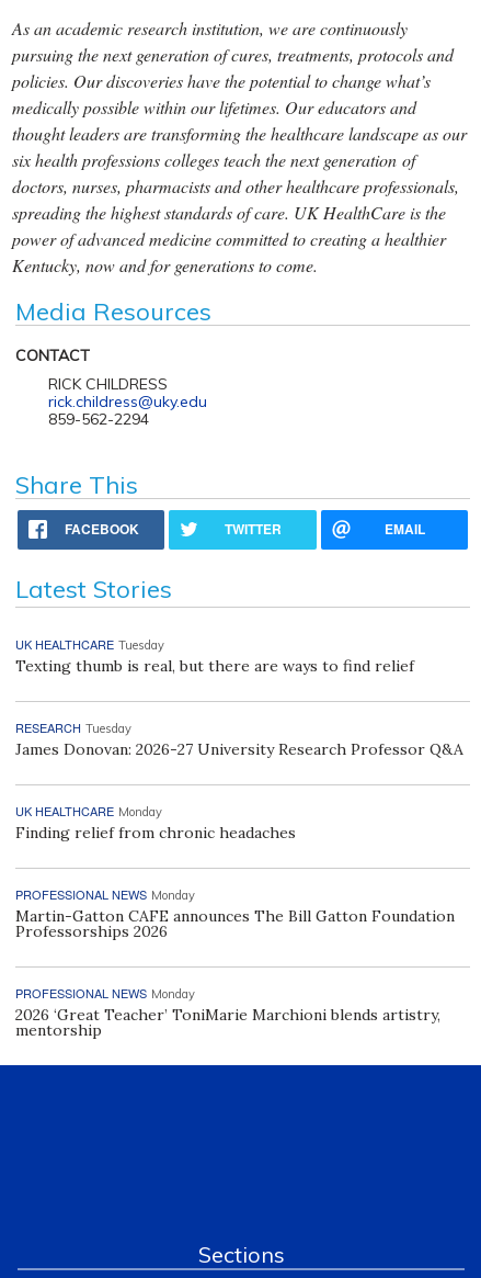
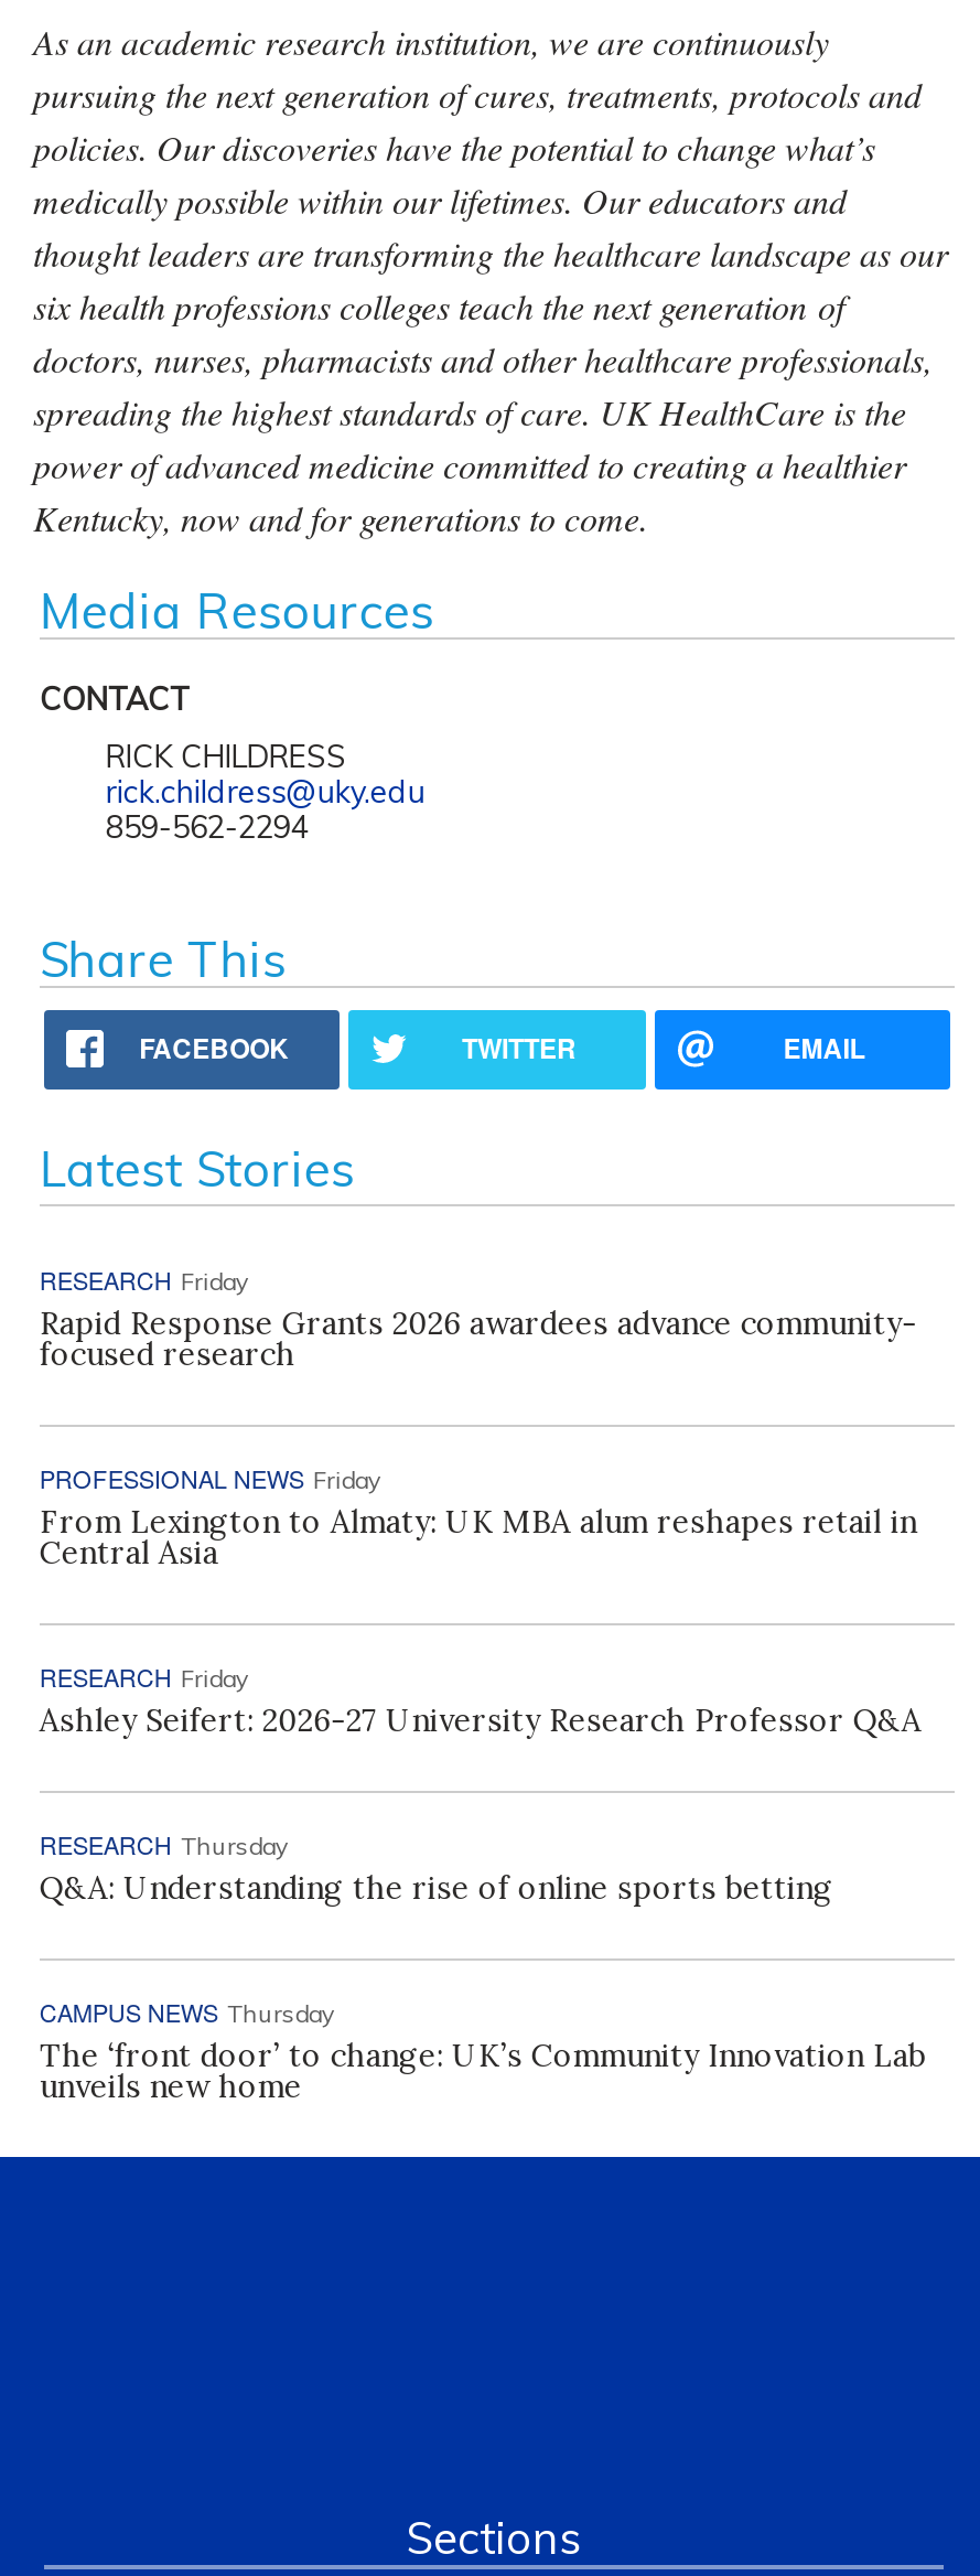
- UK HEALTHCARE Tuesday
- Texting thumb is real, but there are ways to find relief
+ RESEARCH Friday
+ Rapid Response Grants 2026 awardees advance community-
+ focused research

- RESEARCH Tuesday
- James Donovan: 2026-27 University Research Professor Q&A
+ PROFESSIONAL NEWS Friday
+ From Lexington to Almaty: UK MBA alum reshapes retail in
+ Central Asia

- UK HEALTHCARE Monday
- Finding relief from chronic headaches
+ RESEARCH Friday
+ Ashley Seifert: 2026-27 University Research Professor Q&A

- PROFESSIONAL NEWS Monday
- Martin-Gatton CAFE announces The Bill Gatton Foundation
- Professorships 2026
+ RESEARCH Thursday
+ Q&A: Understanding the rise of online sports betting

- PROFESSIONAL NEWS Monday
- 2026 ‘Great Teacher’ ToniMarie Marchioni blends artistry,
- mentorship
+ CAMPUS NEWS Thursday
+ The ‘front door’ to change: UK’s Community Innovation Lab
+ unveils new home
